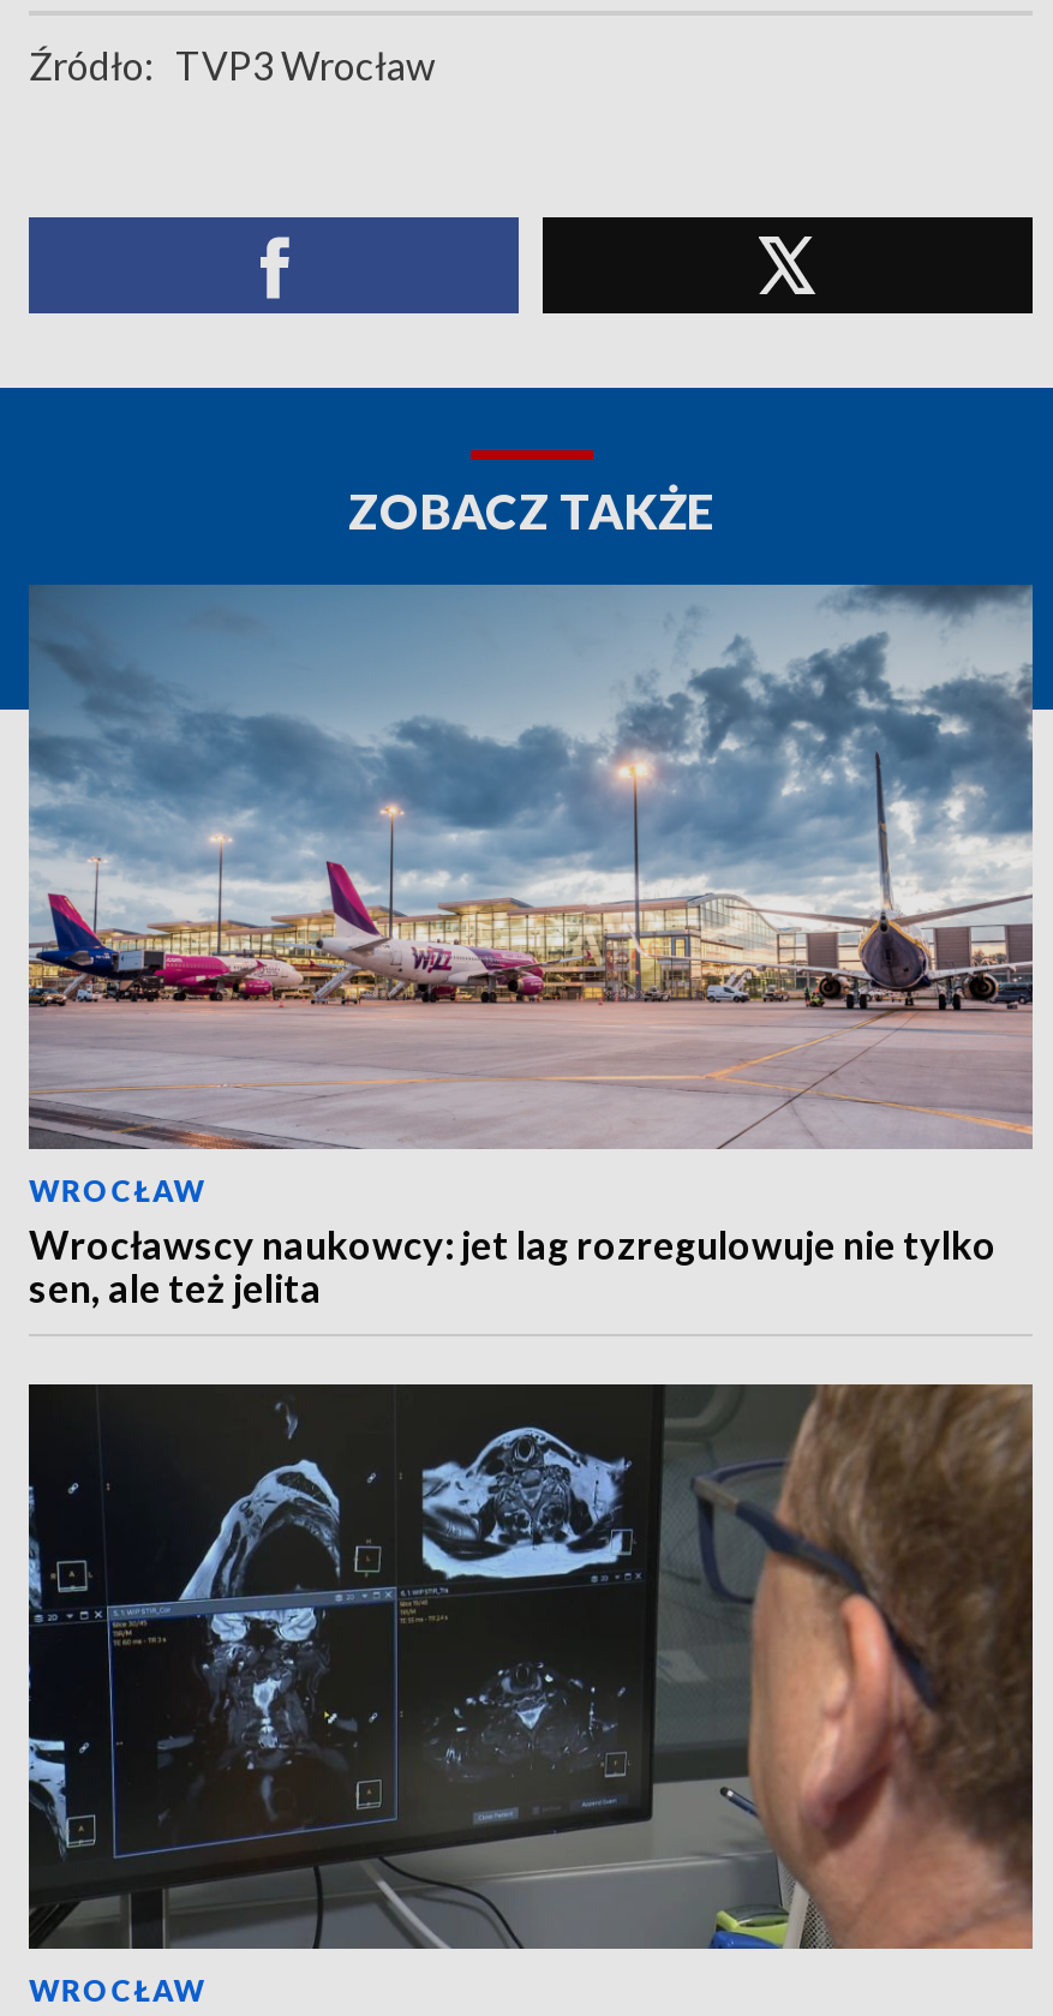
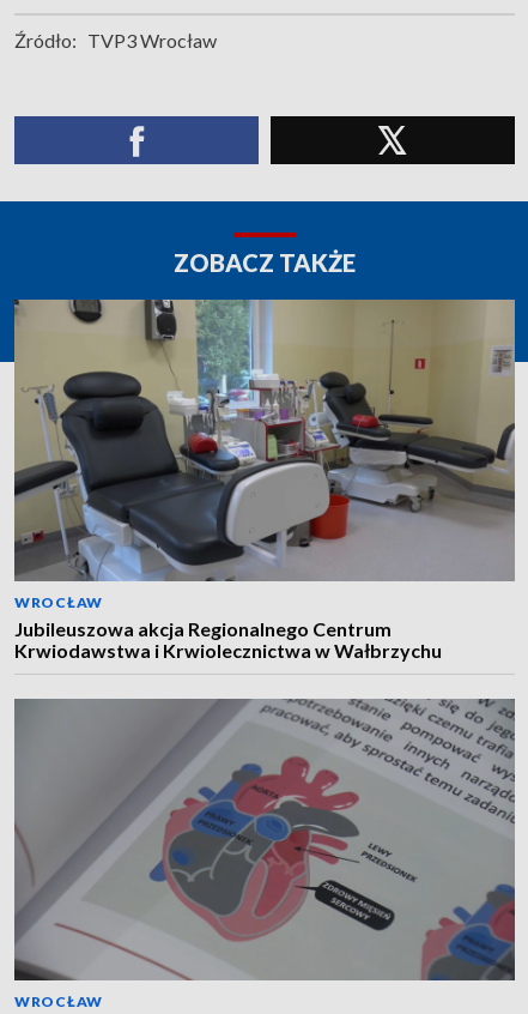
- [image]
- Wrocławscy naukowcy: jet lag rozregulowuje nie tylko
- sen, ale też jelita
+ [image]
+ Jubileuszowa akcja Regionalnego Centrum
+ Krwiodawstwa i Krwiolecznictwa w Wałbrzychu

- [image]
+ [image]
